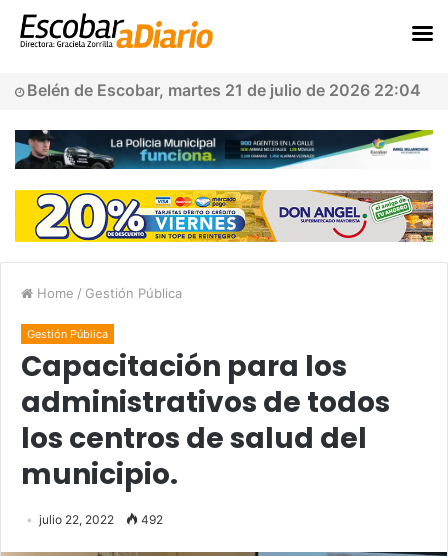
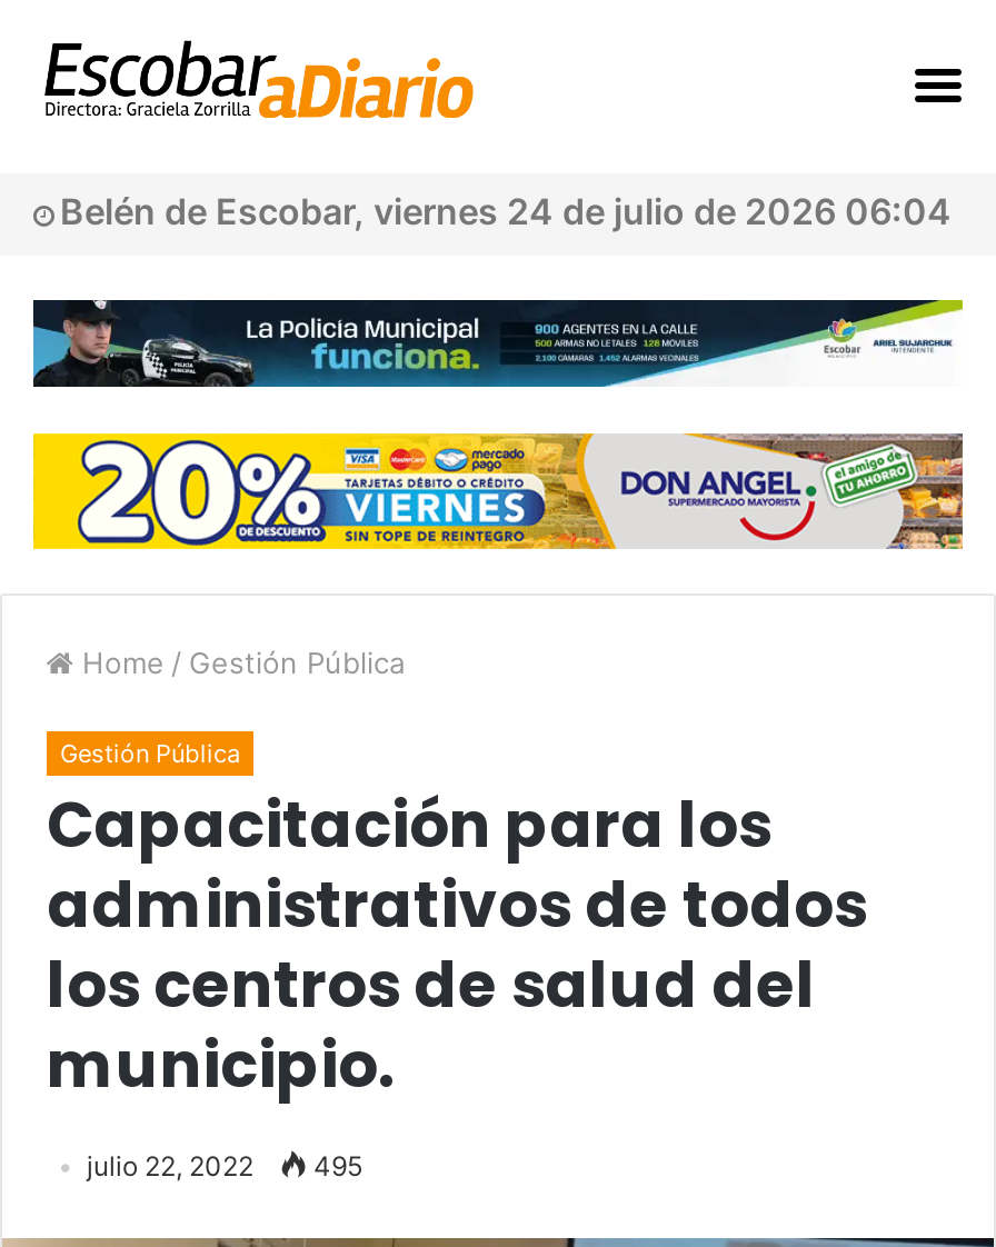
- Belén de Escobar, martes 21 de julio de 2026 22:04
+ Belén de Escobar, viernes 24 de julio de 2026 06:04

- julio 22, 2022 492
+ julio 22, 2022 495
